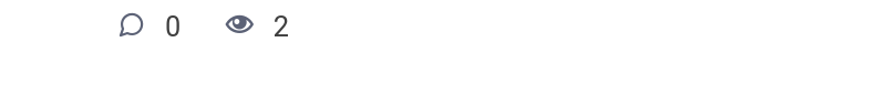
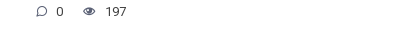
- 2
+ 197
